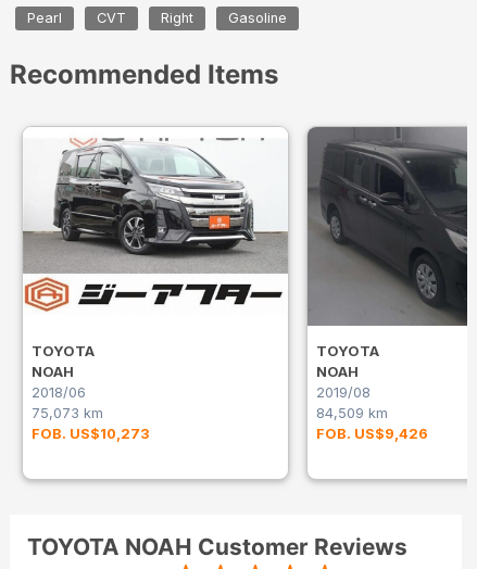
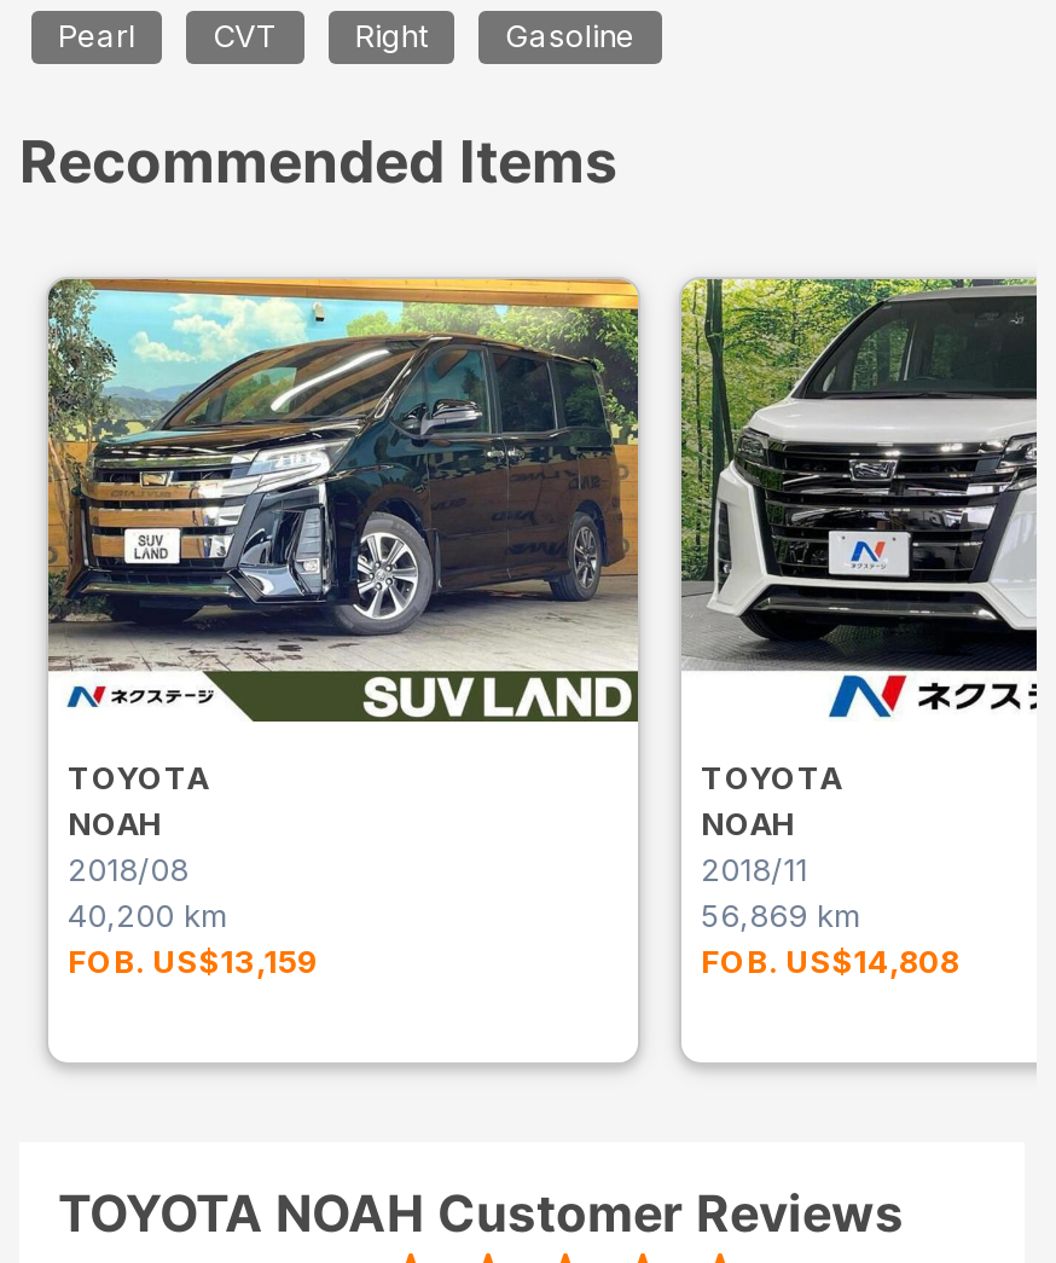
- [image]
+ [image]

- [image]
+ [image]

- 2018/06
+ 2018/08

- 2019/08
+ 2018/11

- 75,073 km
+ 40,200 km

- 84,509 km
+ 56,869 km

- FOB. US$10,273
+ FOB. US$13,159

- FOB. US$9,426
+ FOB. US$14,808
